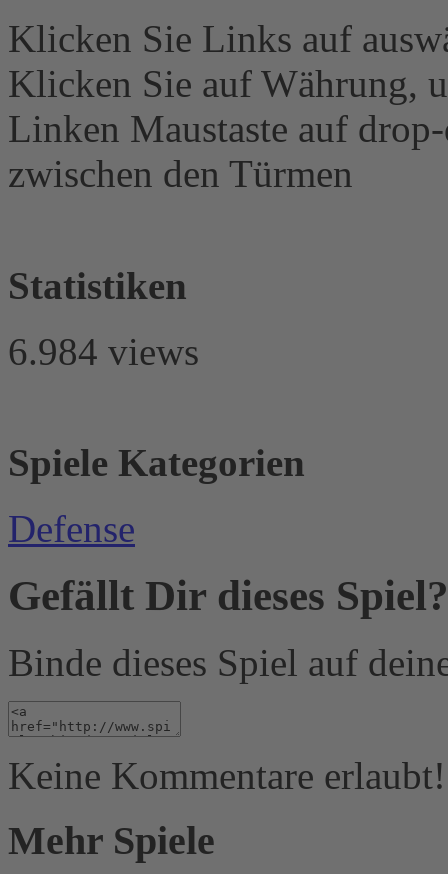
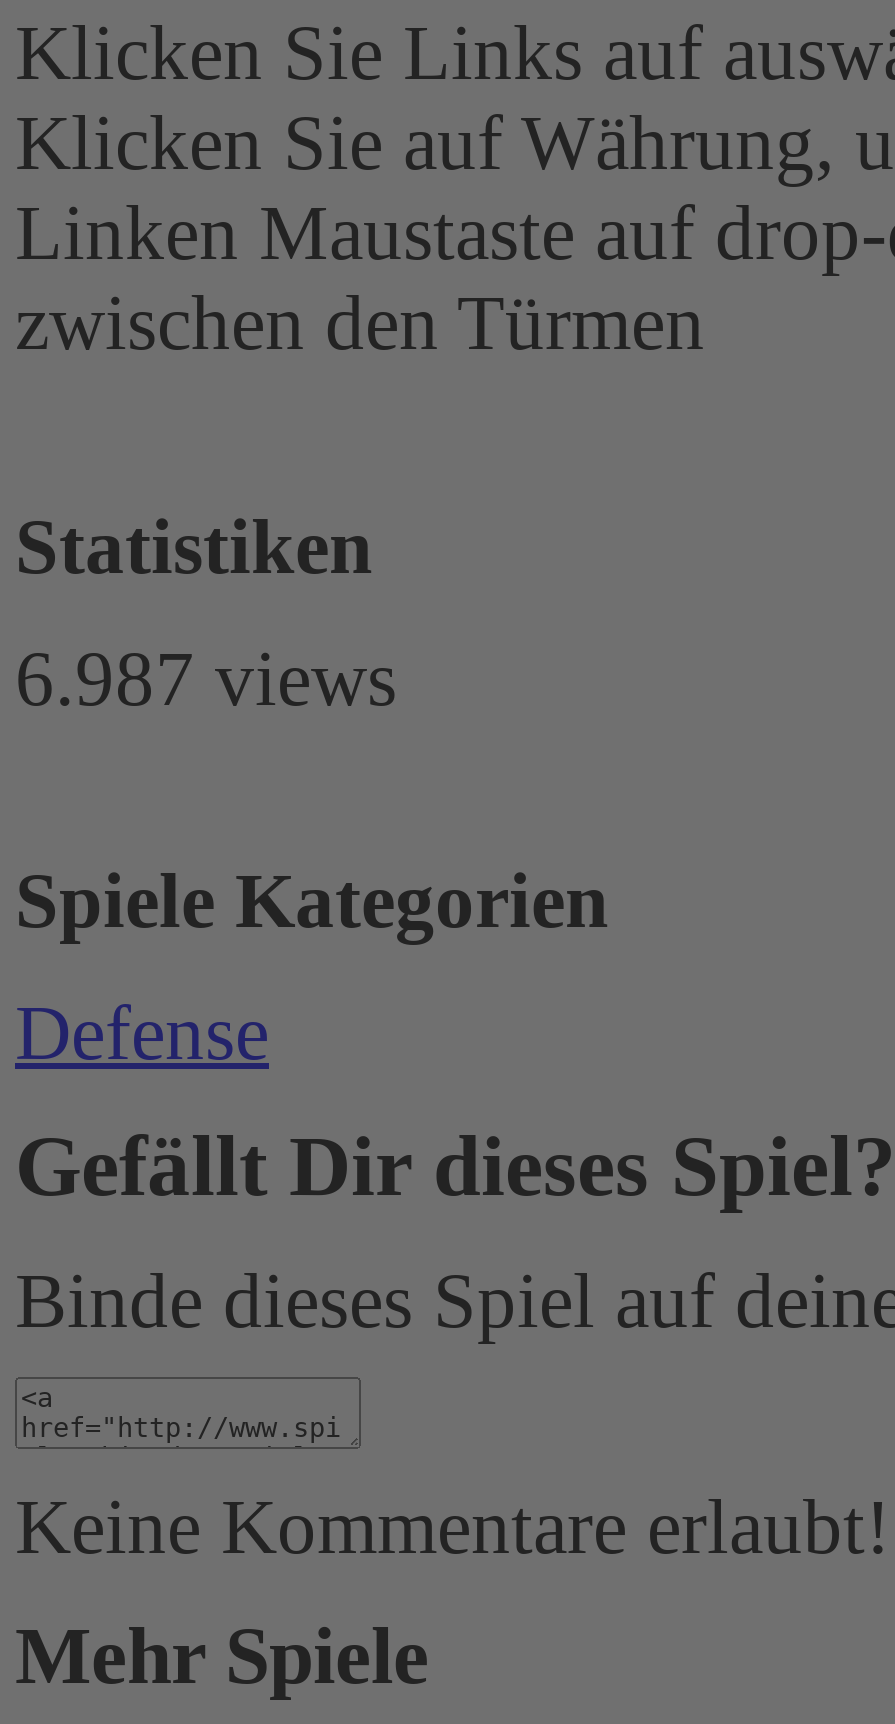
- 6.984 views
+ 6.987 views
